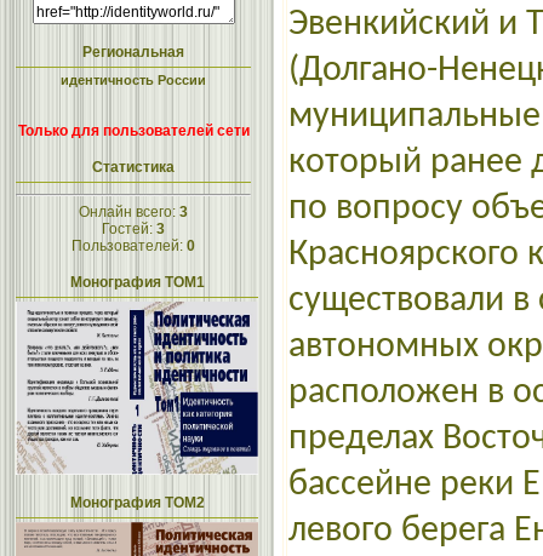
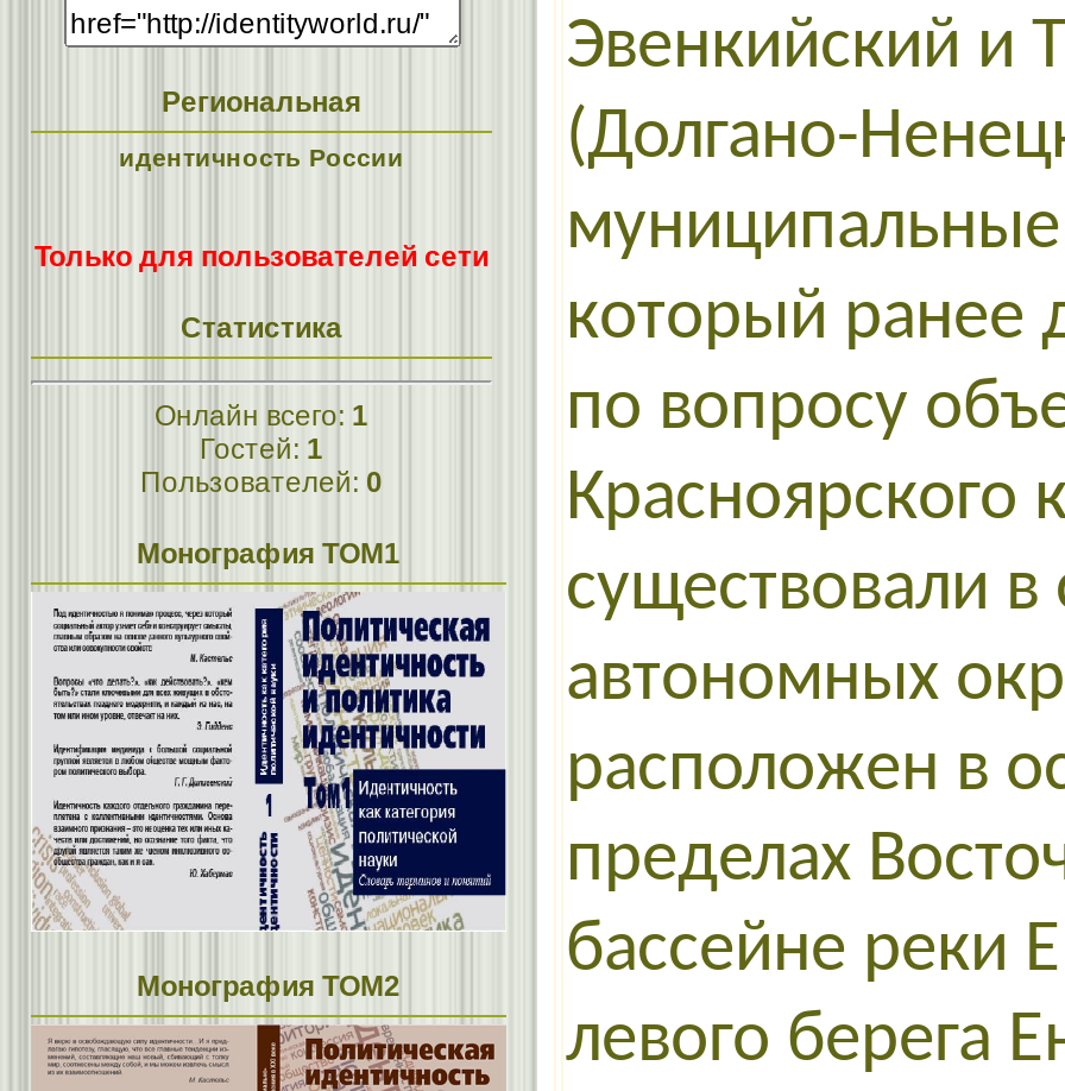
- Онлайн всего: 3
+ Онлайн всего: 1

- Гостей: 3
+ Гостей: 1
